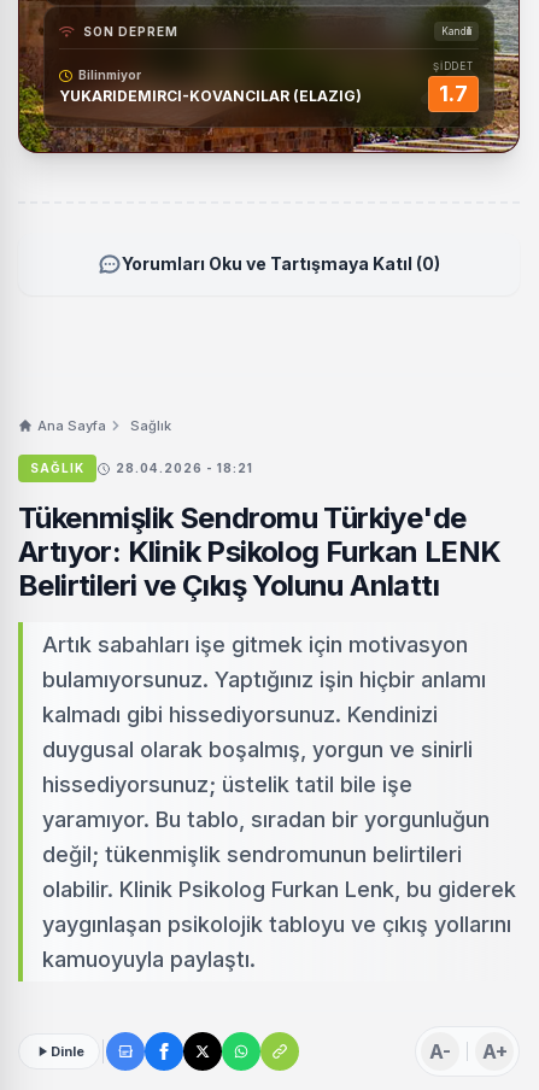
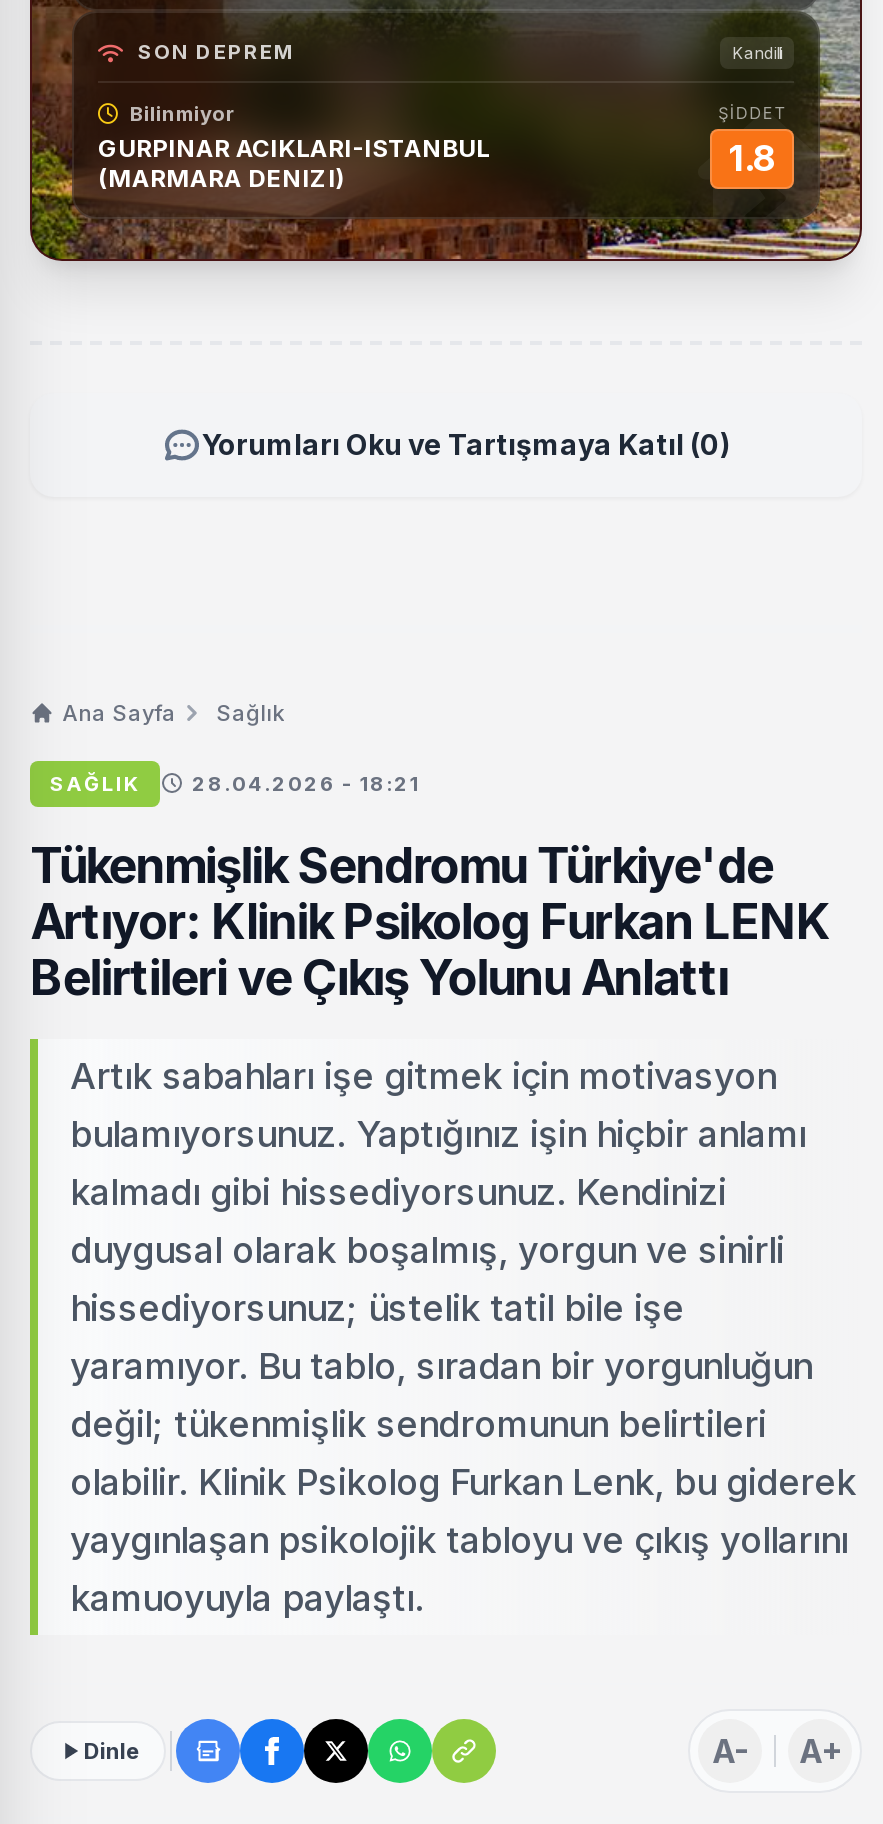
- YUKARIDEMIRCI-KOVANCILAR (ELAZIG)
+ GURPINAR ACIKLARI-ISTANBUL
+ (MARMARA DENIZI)

- 1.7
+ 1.8
